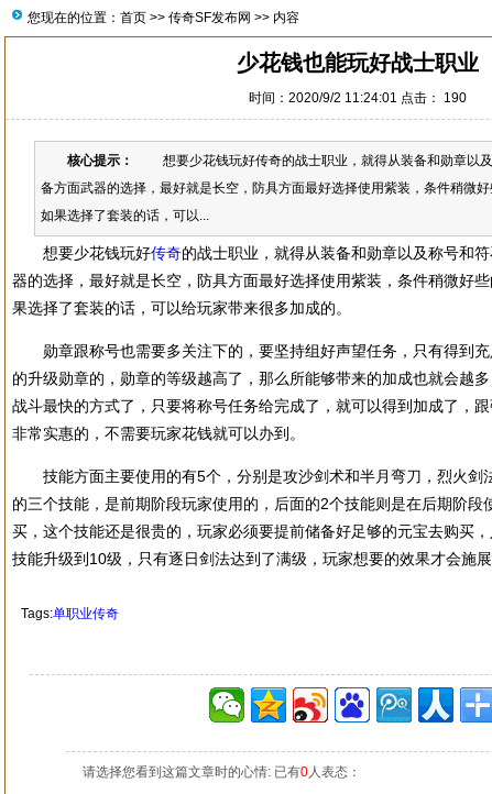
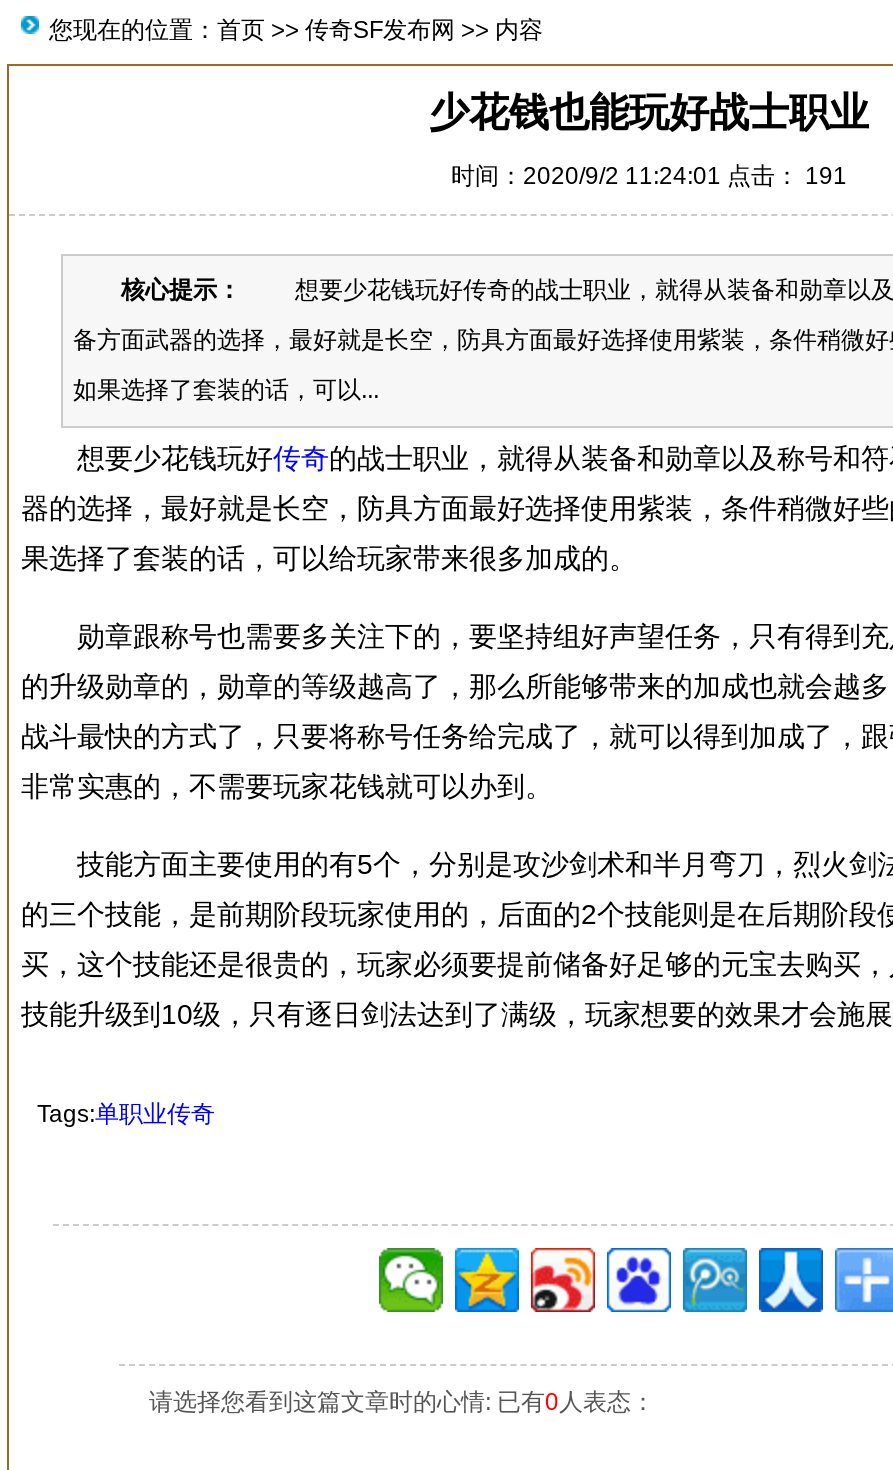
- 时间：2020/9/2 11:24:01 点击： 190
+ 时间：2020/9/2 11:24:01 点击： 191
